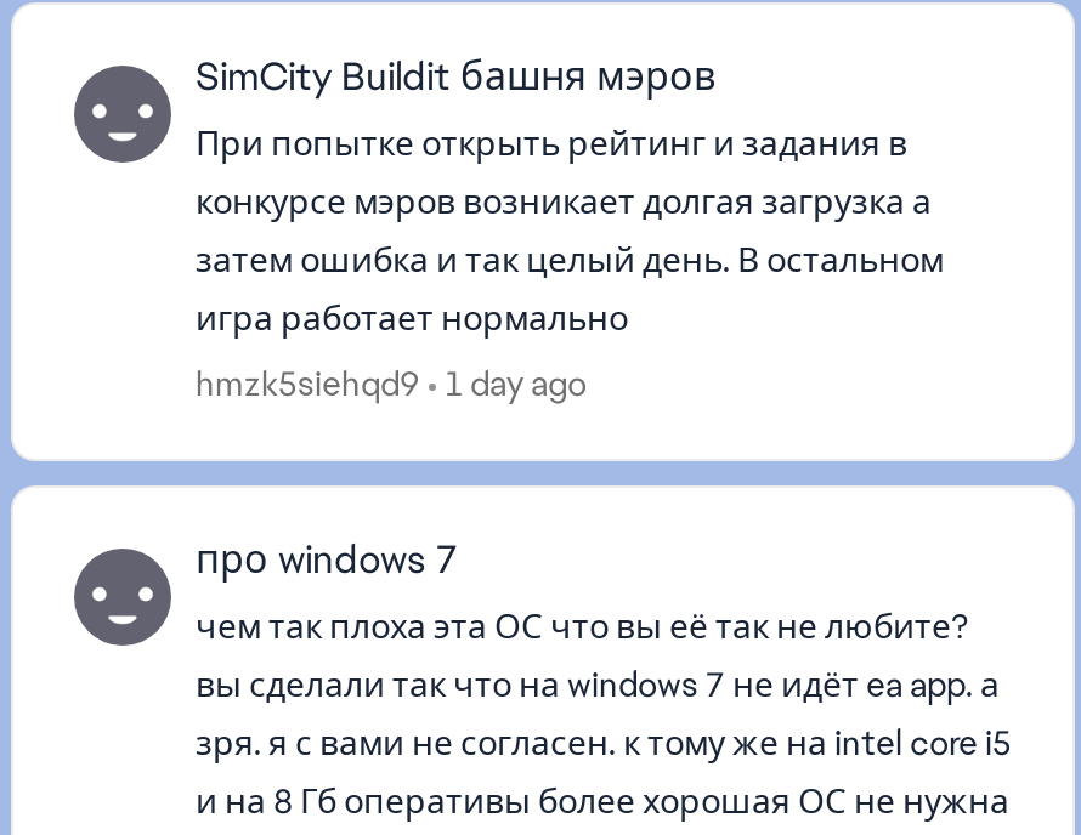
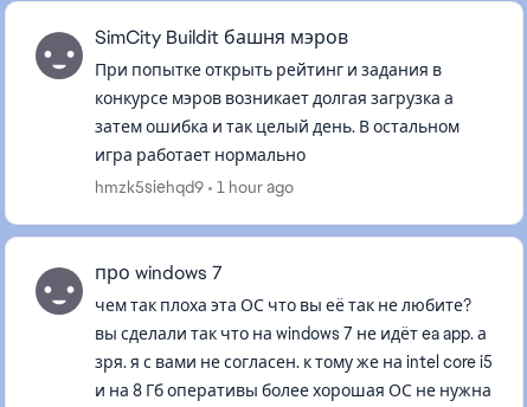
- hmzk5siehqd9 1 day ago
+ hmzk5siehqd9 1 hour ago
